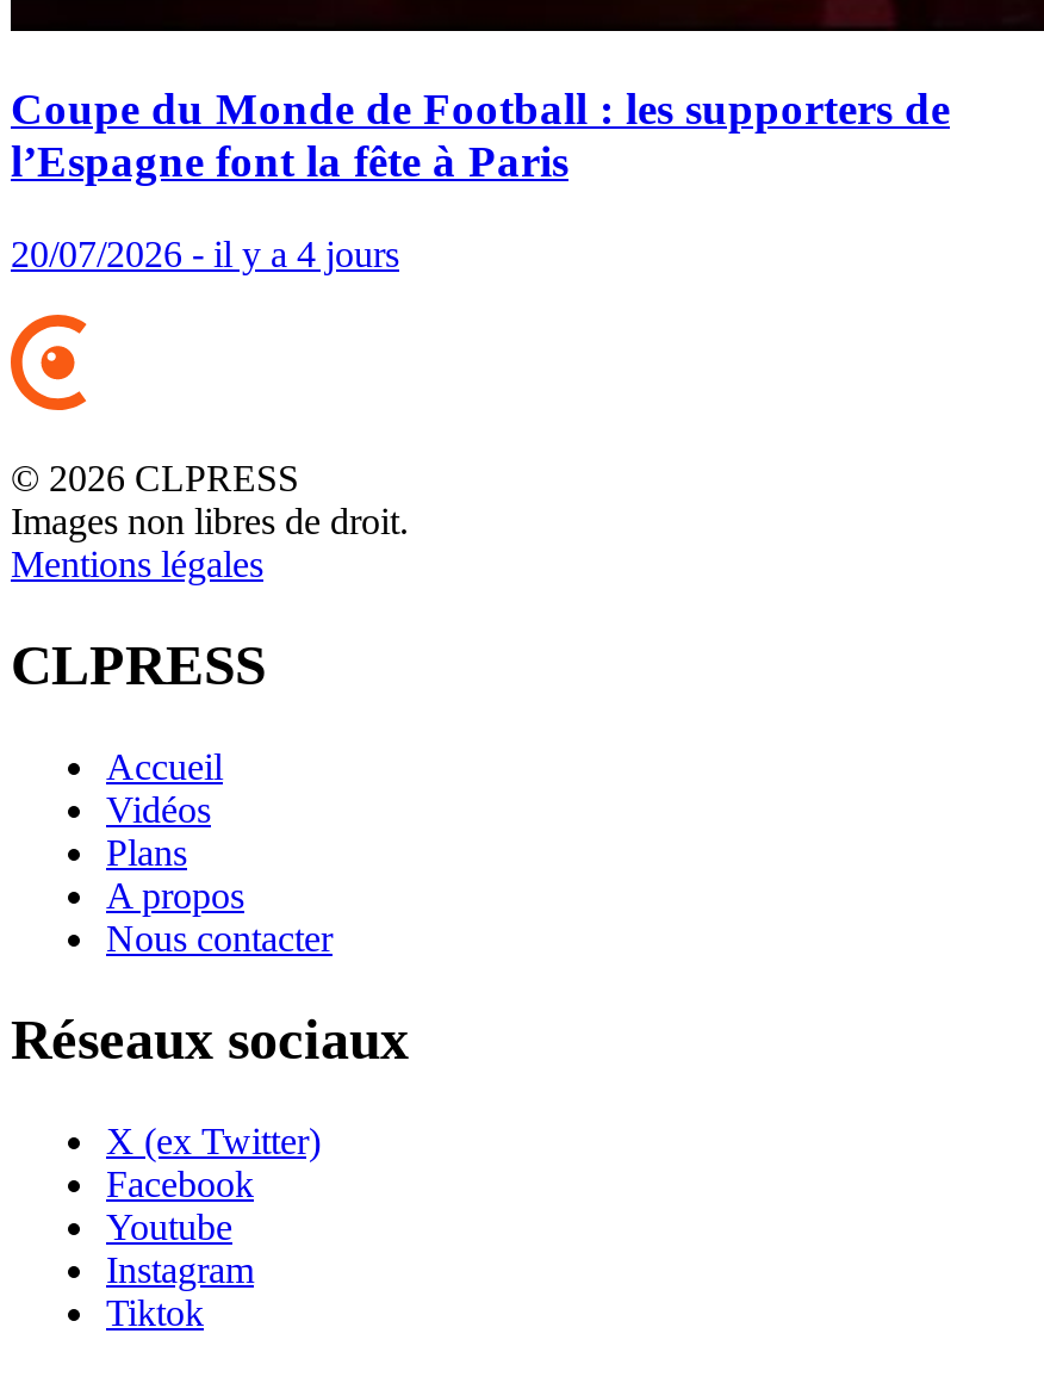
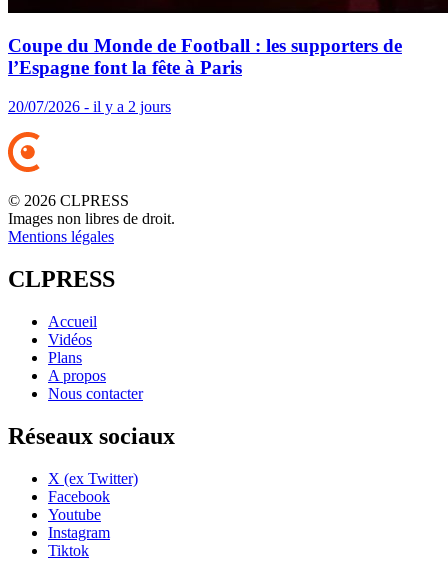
- 20/07/2026 - il y a 4 jours
+ 20/07/2026 - il y a 2 jours
